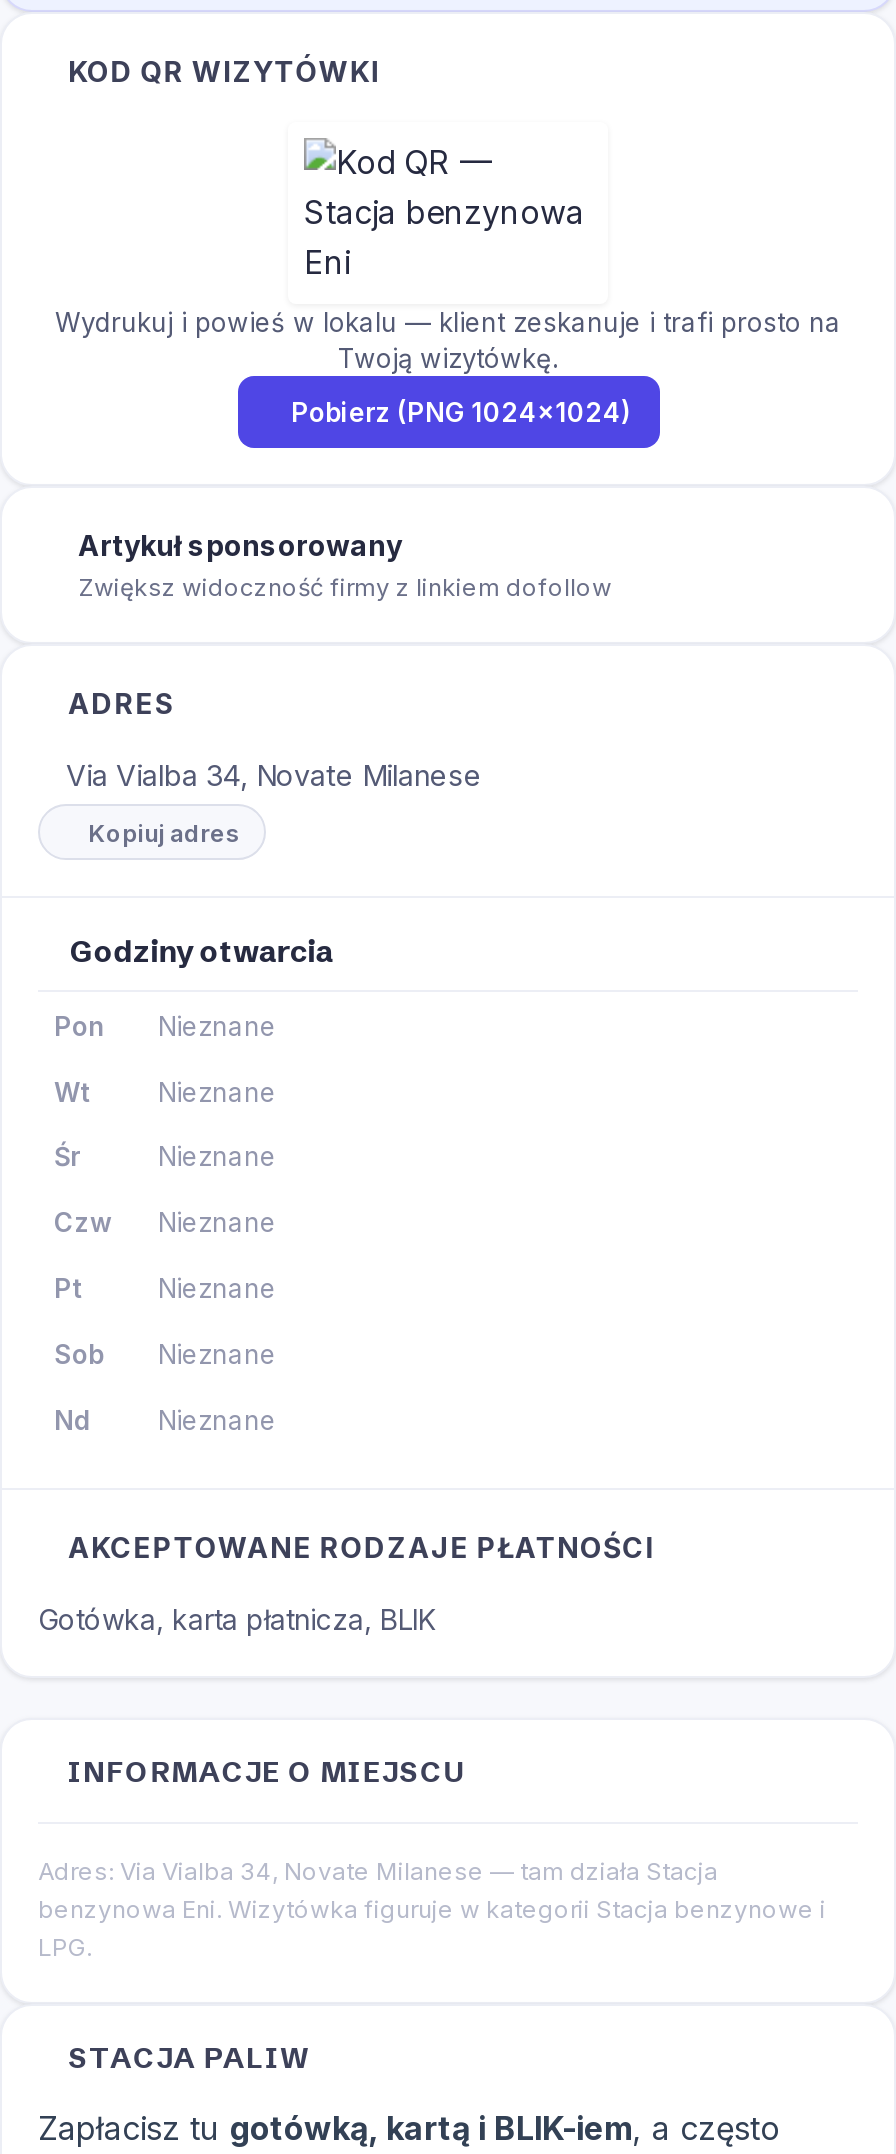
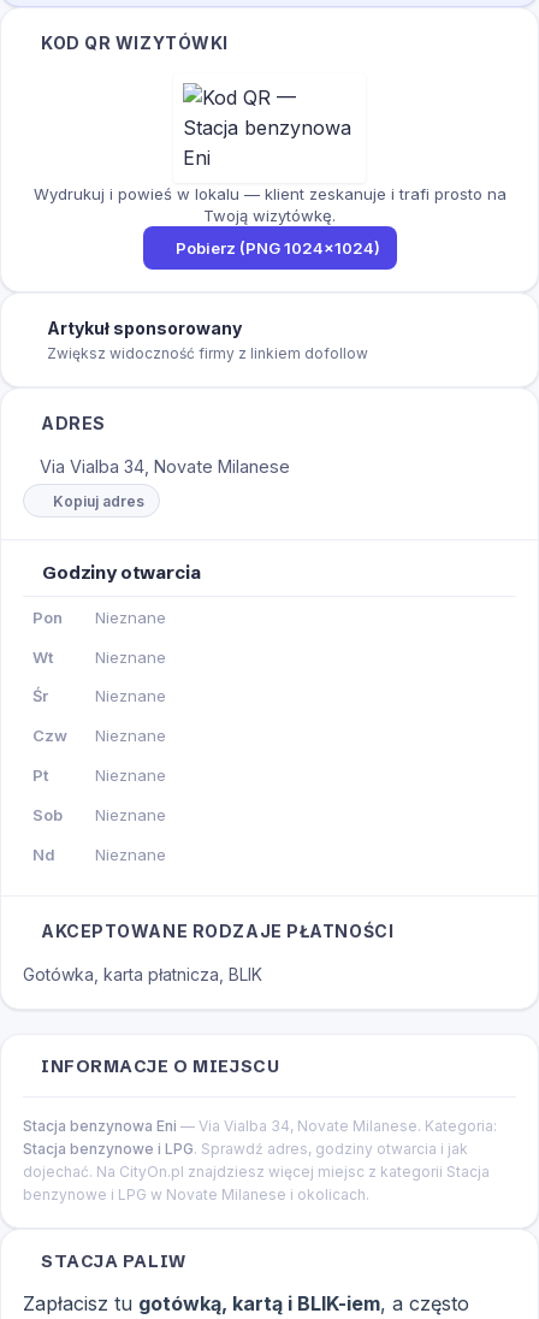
- Adres: Via Vialba 34, Novate Milanese — tam działa Stacja
- benzynowa Eni. Wizytówka figuruje w kategorii Stacja benzynowe i
- LPG.
+ Stacja benzynowa Eni — Via Vialba 34, Novate Milanese. Kategoria:
+ Stacja benzynowe i LPG. Sprawdź adres, godziny otwarcia i jak
+ dojechać. Na CityOn.pl znajdziesz więcej miejsc z kategorii Stacja
+ benzynowe i LPG w Novate Milanese i okolicach.
